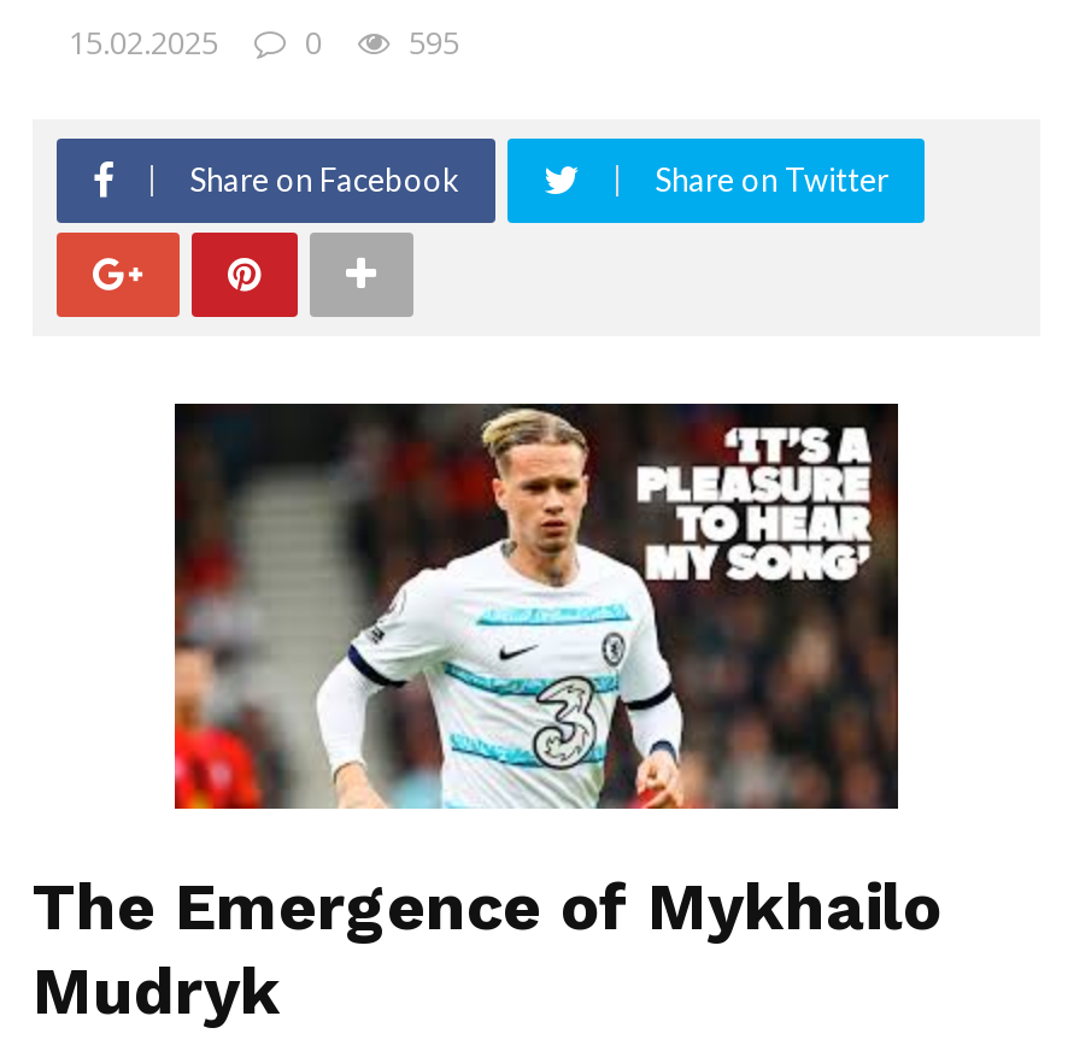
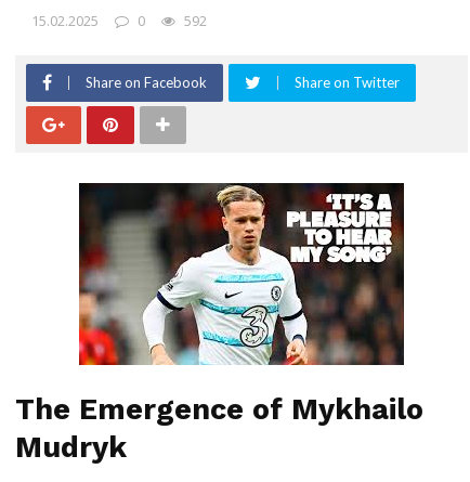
- 15.02.2025 0 595
+ 15.02.2025 0 592
